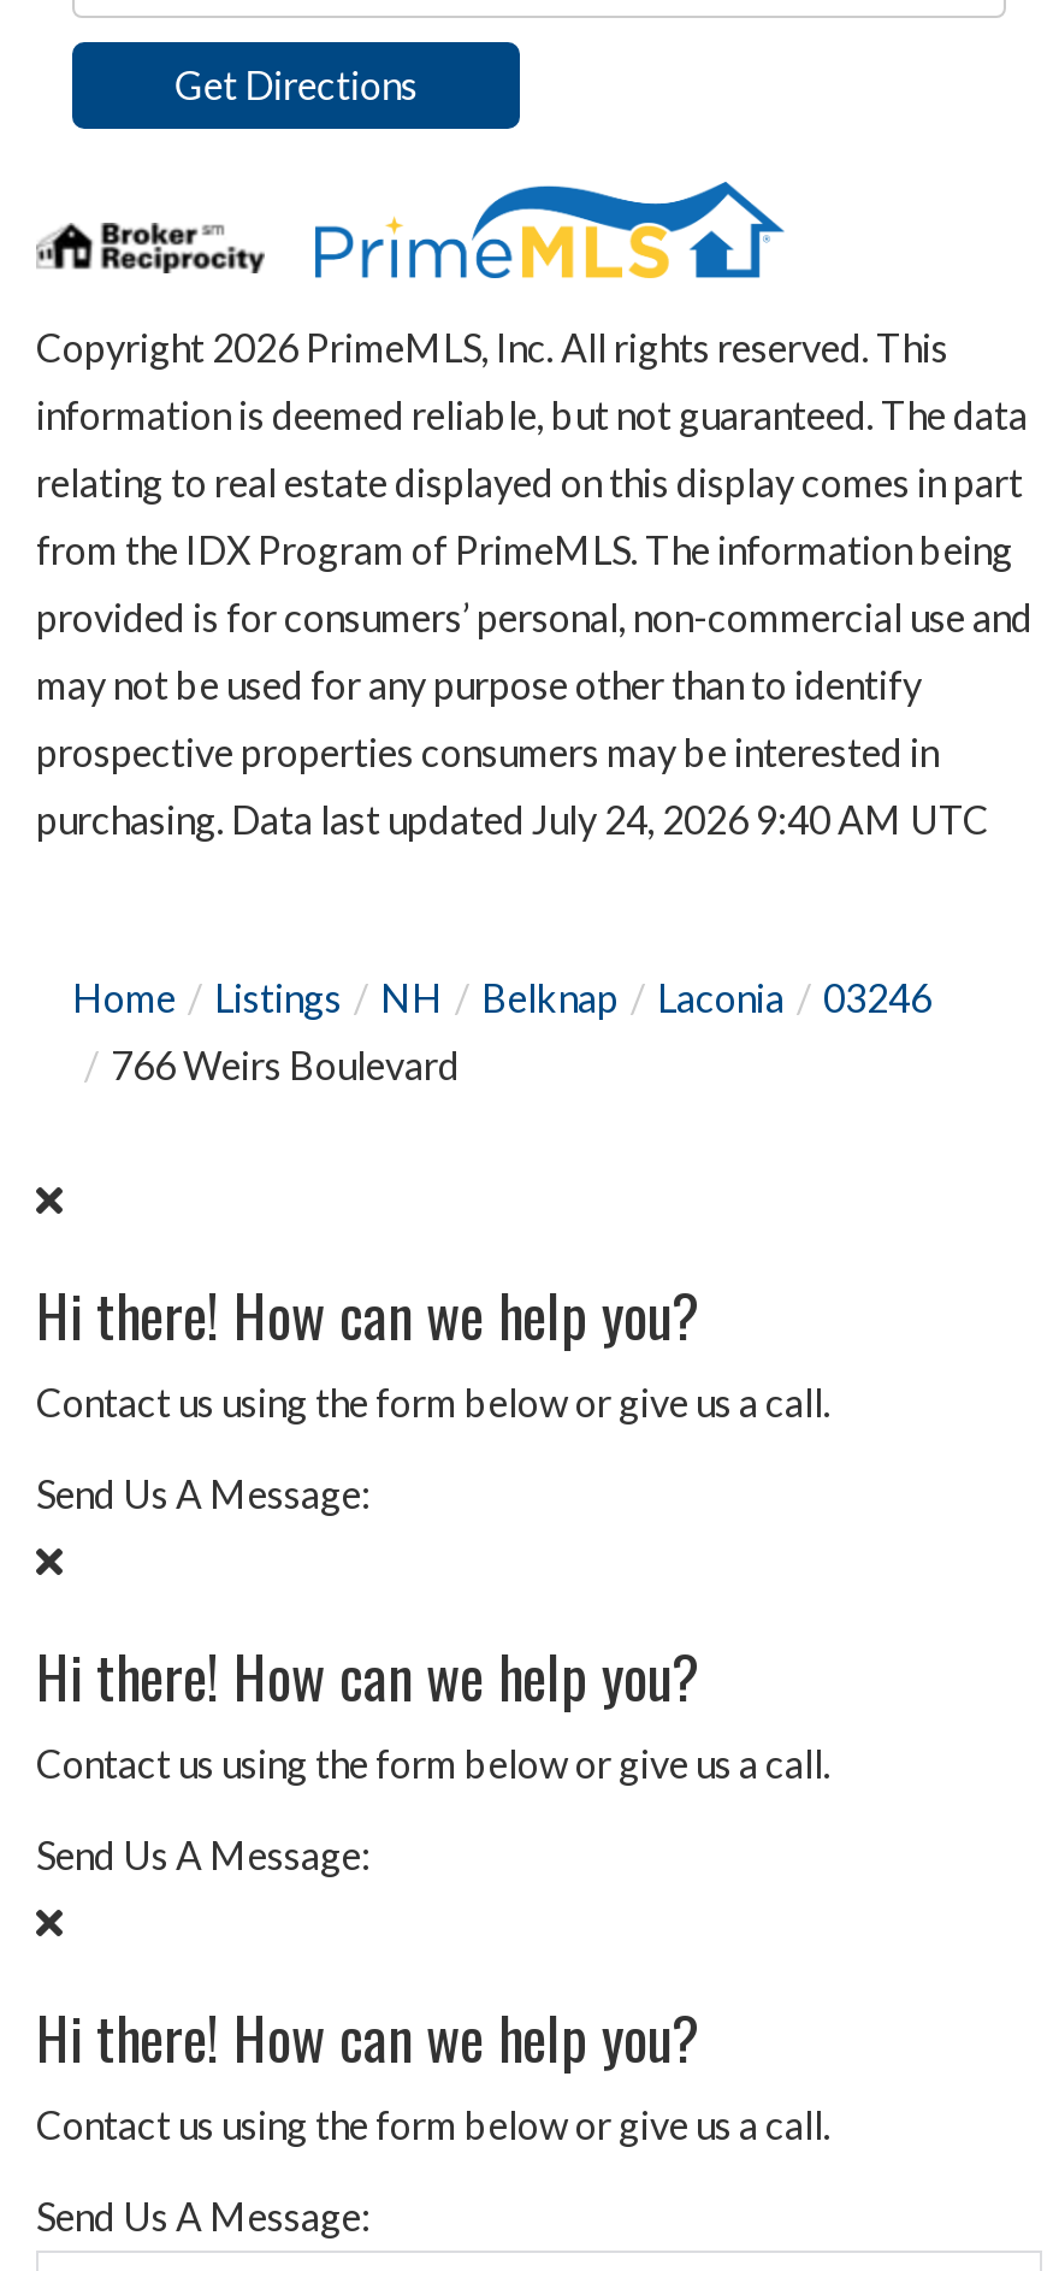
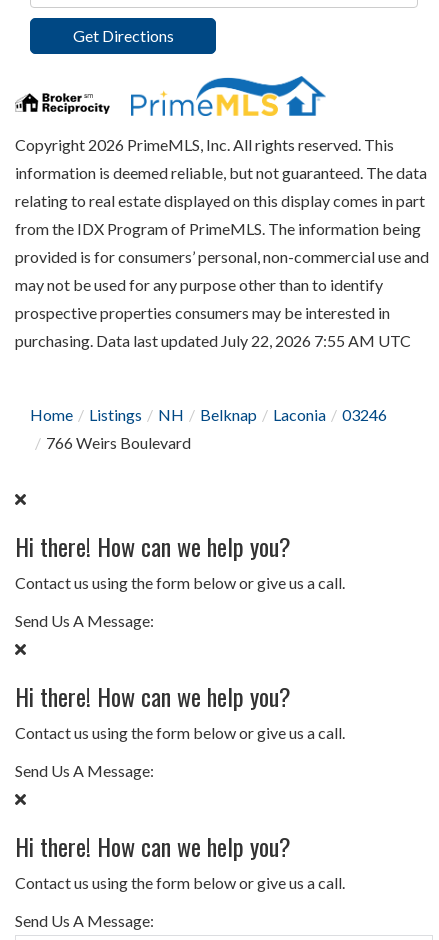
- purchasing. Data last updated July 24, 2026 9:40 AM UTC
+ purchasing. Data last updated July 22, 2026 7:55 AM UTC
